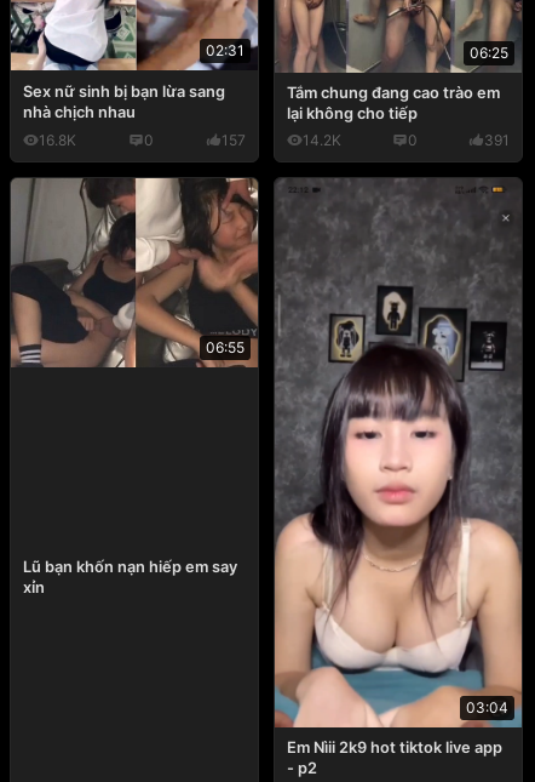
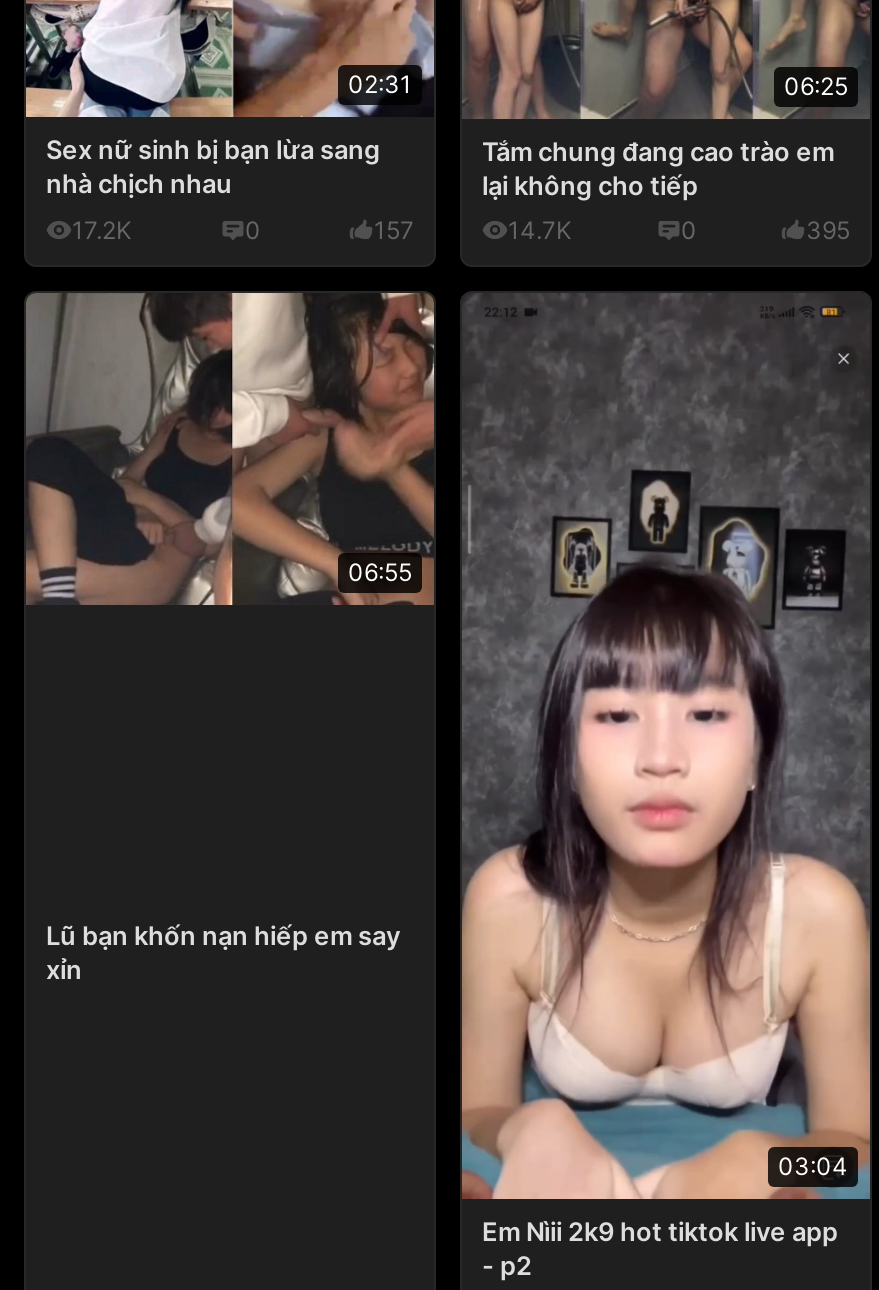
- 16.8K
+ 17.2K

- 14.2K
+ 14.7K

- 391
+ 395
